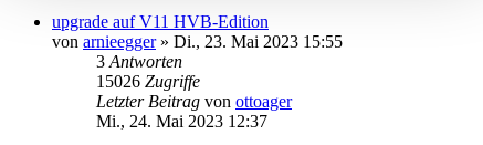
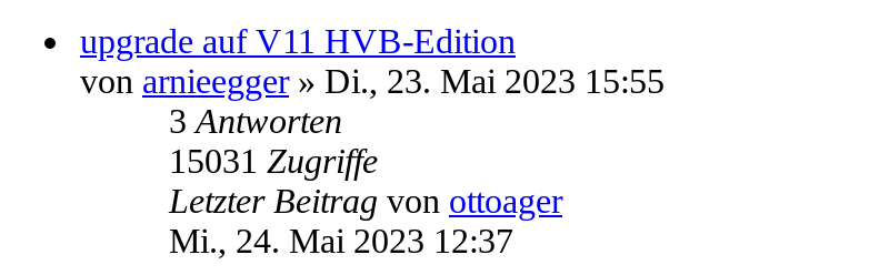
- 15026 Zugriffe
+ 15031 Zugriffe
